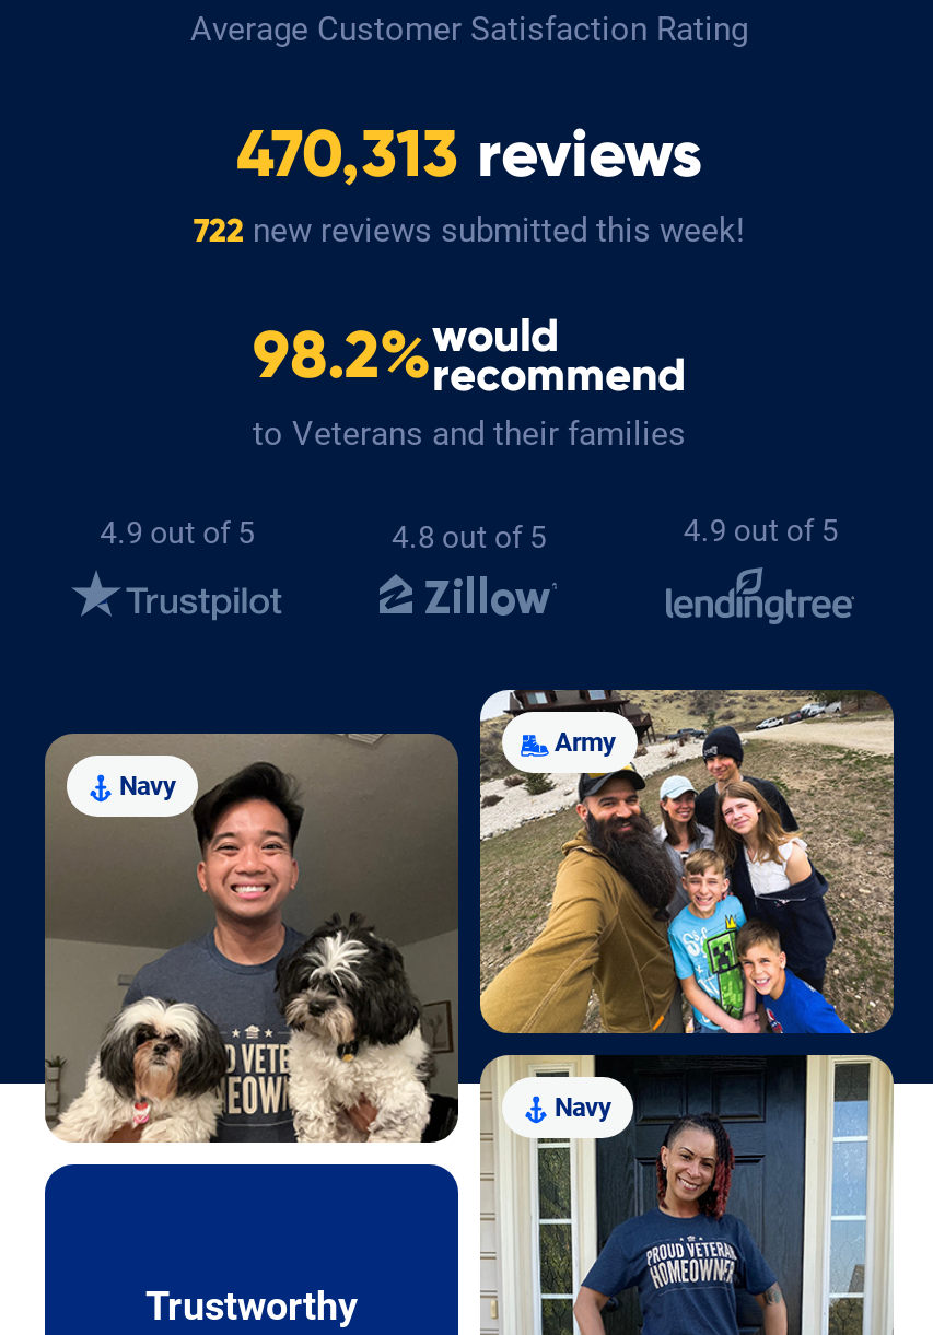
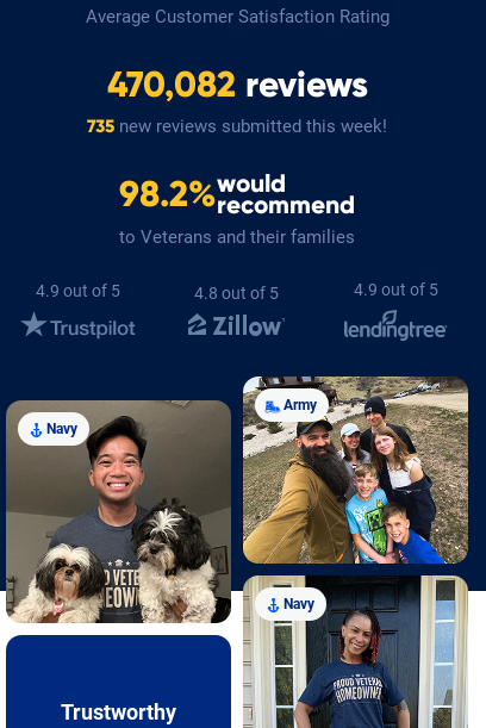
- 470,313 reviews
+ 470,082 reviews

- 722 new reviews submitted this week!
+ 735 new reviews submitted this week!
